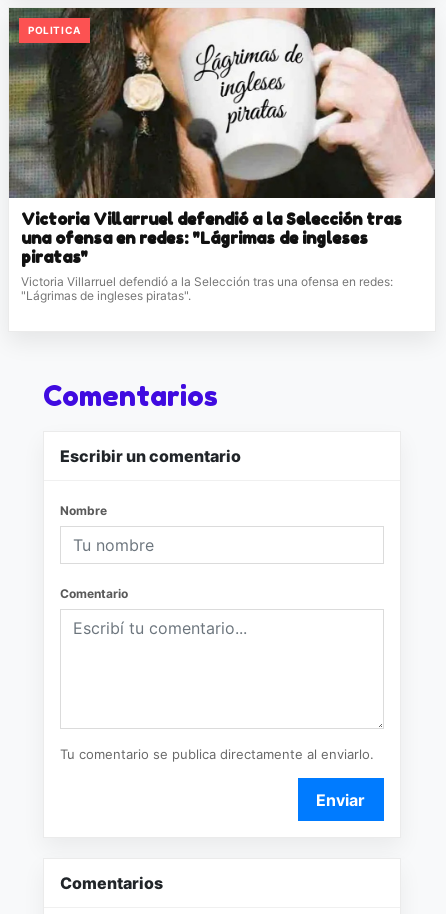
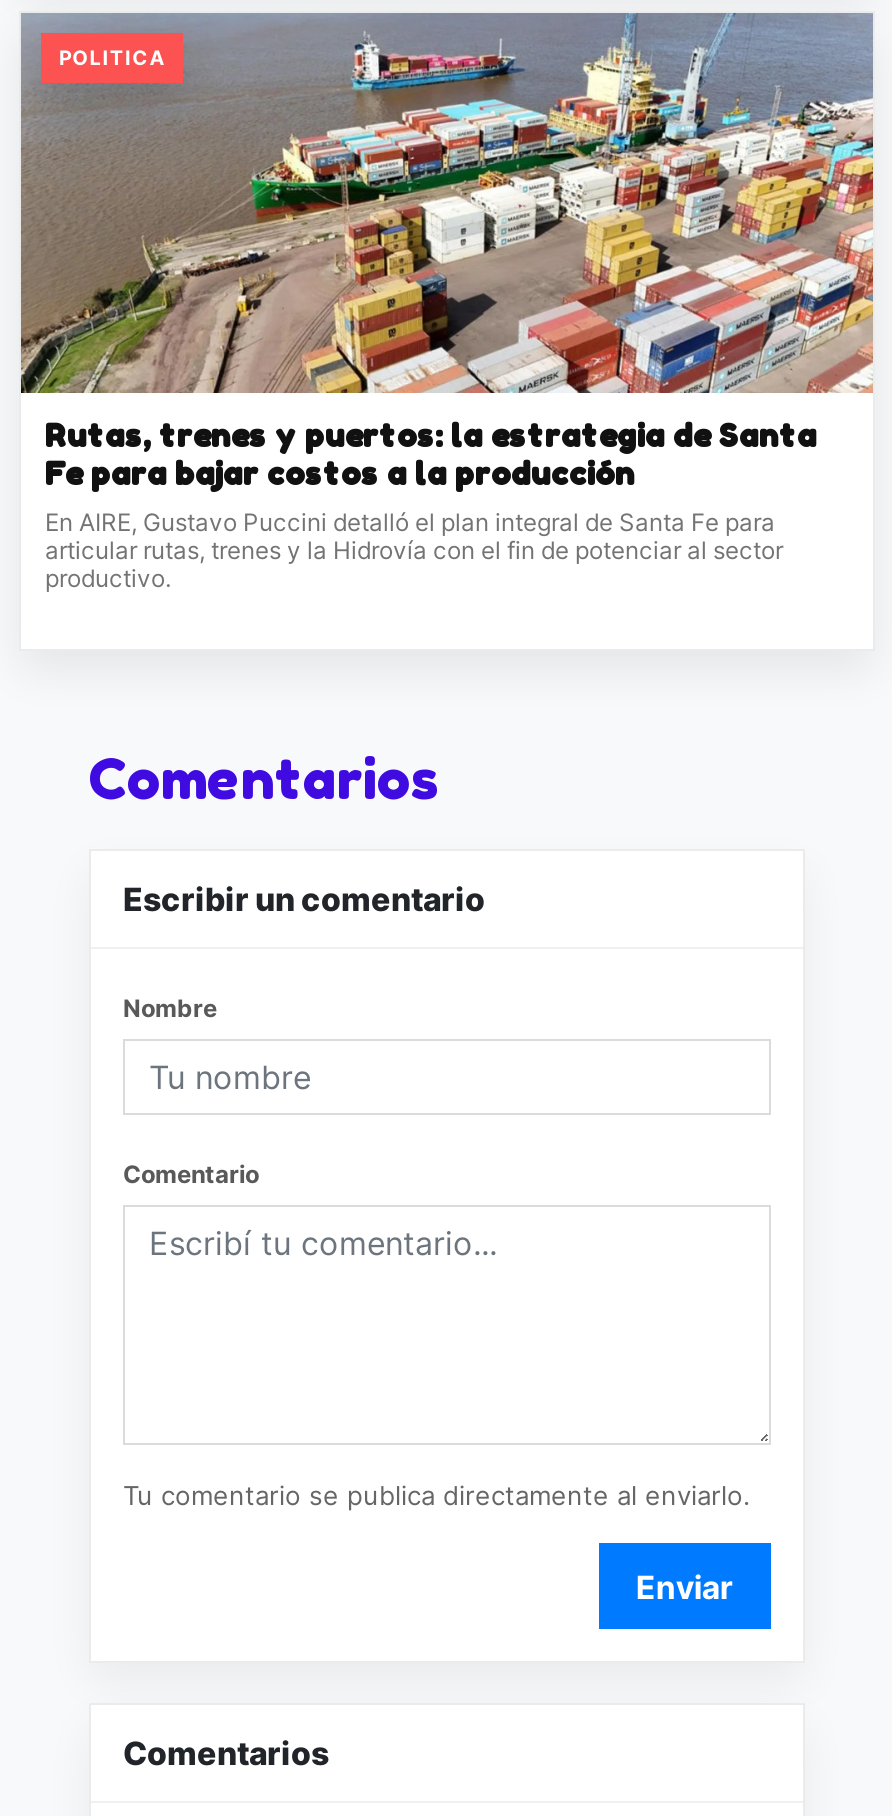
- [image]
- Victoria Villarruel defendió a la Selección tras
- una ofensa en redes: "Lágrimas de ingleses
- piratas"
- Victoria Villarruel defendió a la Selección tras una ofensa en redes:
- "Lágrimas de ingleses piratas".
+ [image]
+ Rutas, trenes y puertos: la estrategia de Santa
+ Fe para bajar costos a la producción
+ En AIRE, Gustavo Puccini detalló el plan integral de Santa Fe para
+ articular rutas, trenes y la Hidrovía con el fin de potenciar al sector
+ productivo.
